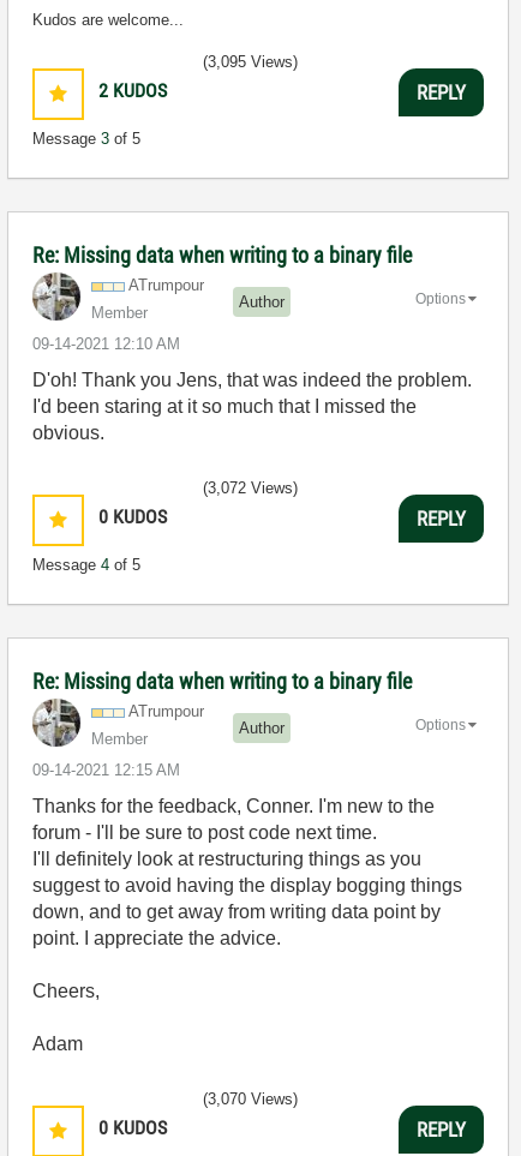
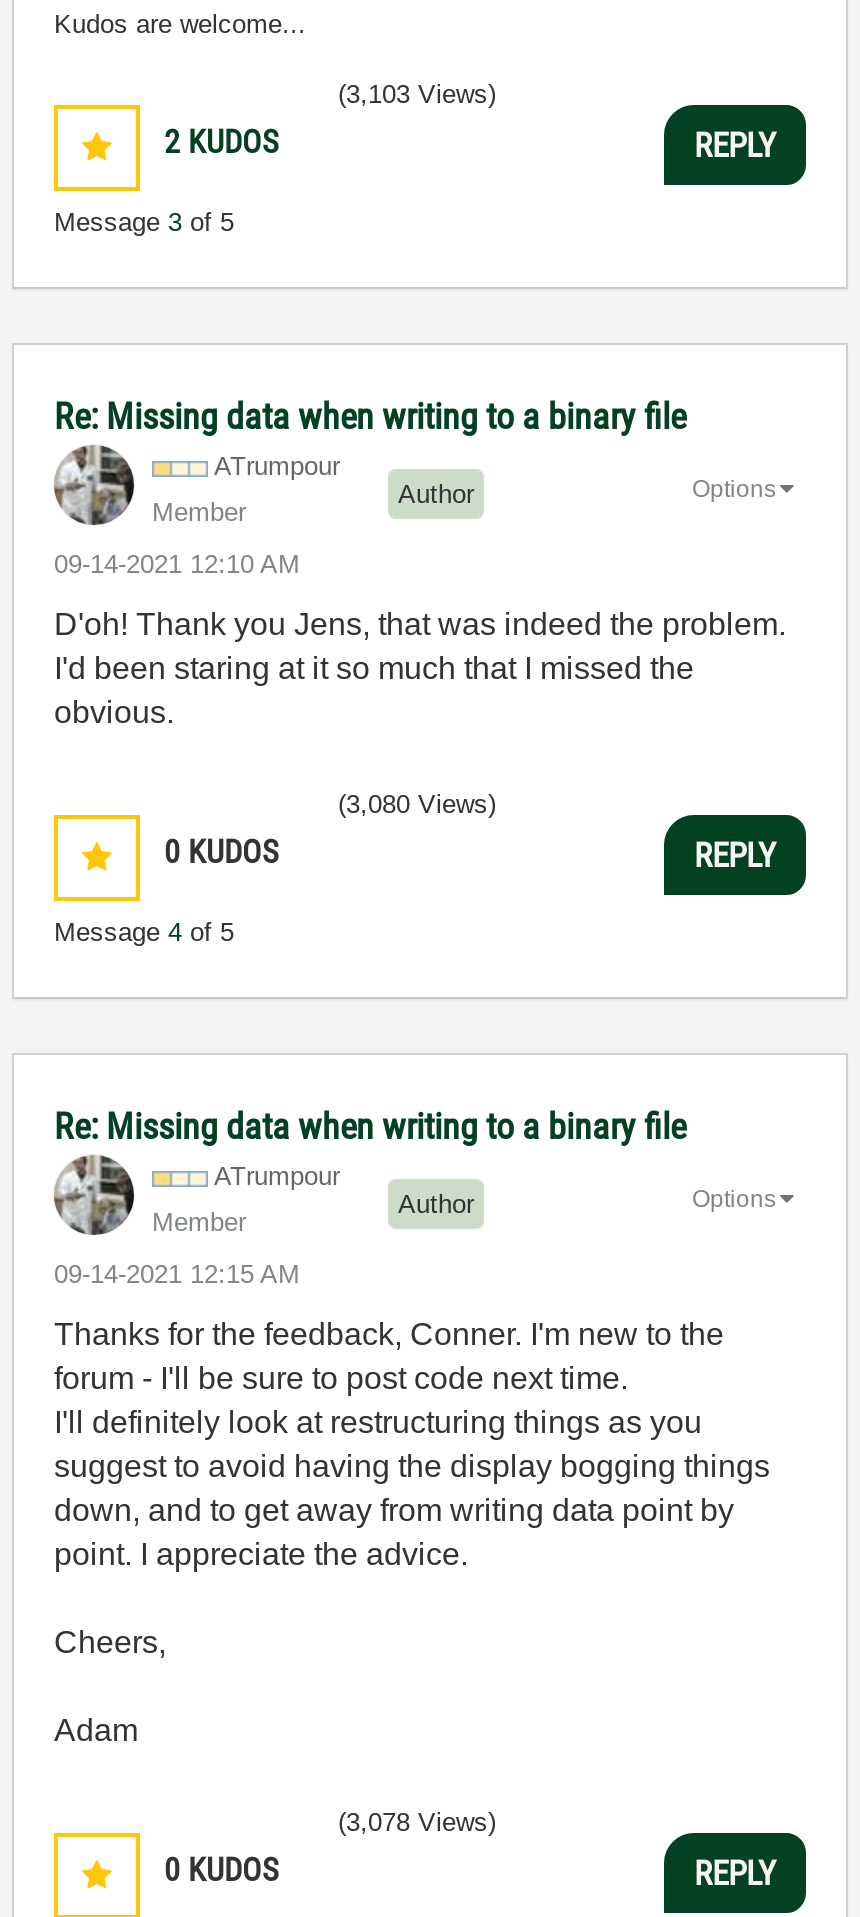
- (3,095 Views)
+ (3,103 Views)

- (3,072 Views)
+ (3,080 Views)

- (3,070 Views)
+ (3,078 Views)
